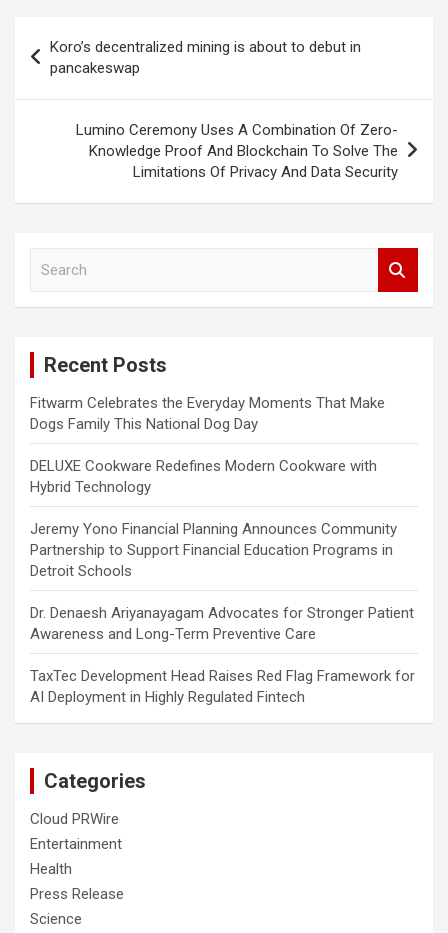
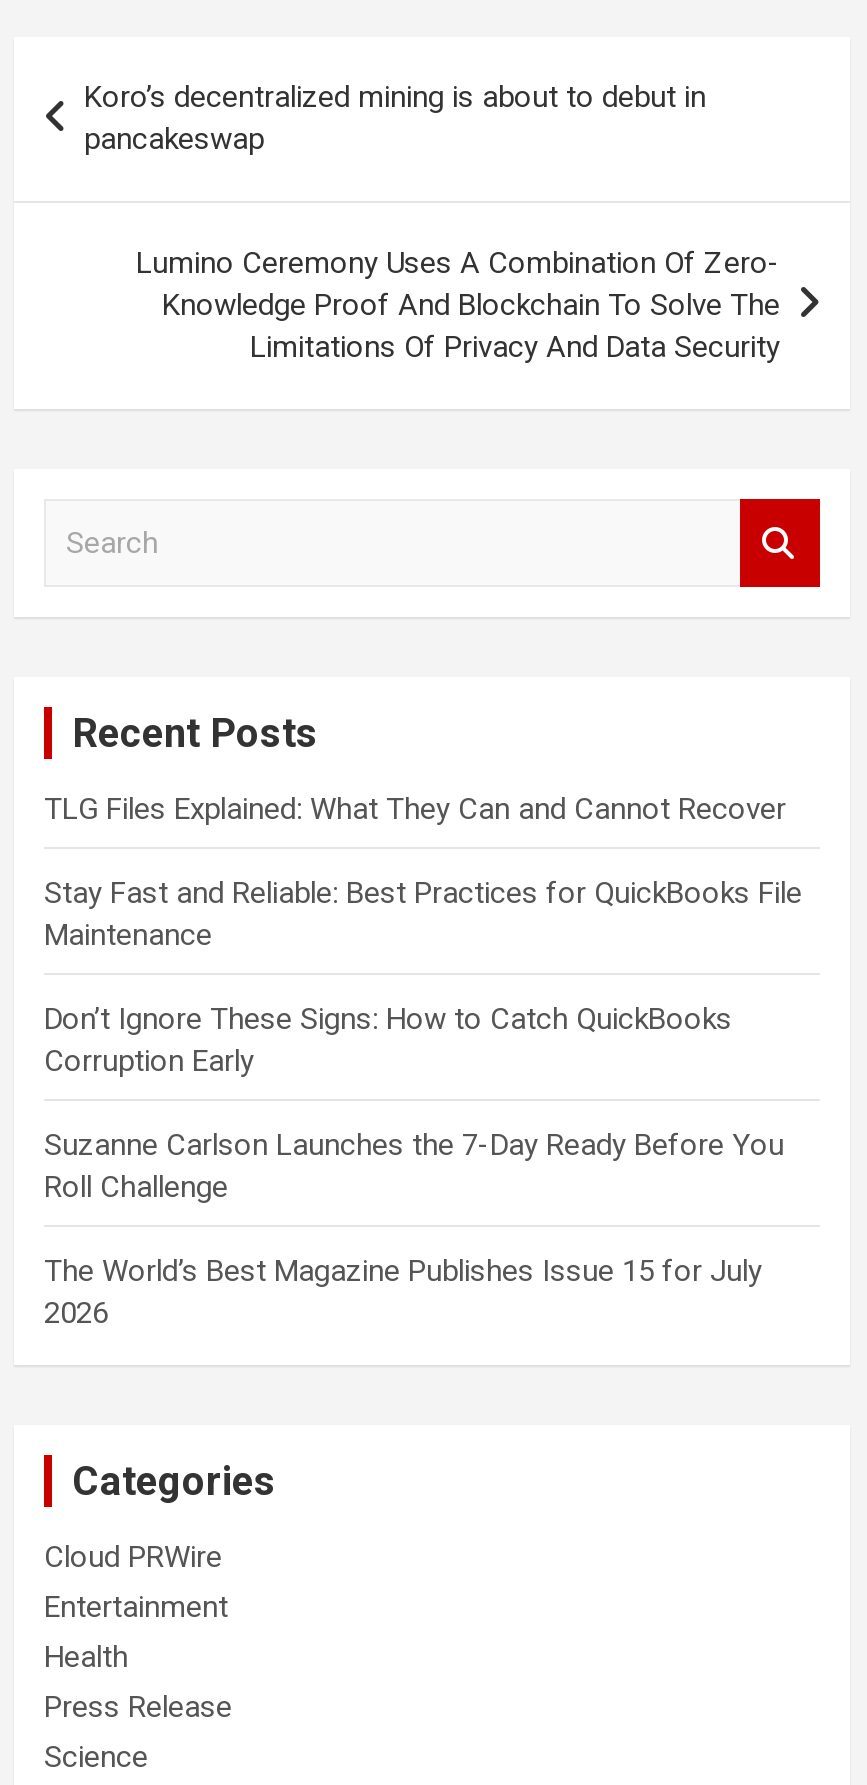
- Fitwarm Celebrates the Everyday Moments That Make
- Dogs Family This National Dog Day
+ TLG Files Explained: What They Can and Cannot Recover

- DELUXE Cookware Redefines Modern Cookware with
- Hybrid Technology
+ Stay Fast and Reliable: Best Practices for QuickBooks File
+ Maintenance

- Jeremy Yono Financial Planning Announces Community
- Partnership to Support Financial Education Programs in
- Detroit Schools
+ Don’t Ignore These Signs: How to Catch QuickBooks
+ Corruption Early

- Dr. Denaesh Ariyanayagam Advocates for Stronger Patient
- Awareness and Long-Term Preventive Care
+ Suzanne Carlson Launches the 7-Day Ready Before You
+ Roll Challenge

- TaxTec Development Head Raises Red Flag Framework for
- AI Deployment in Highly Regulated Fintech
+ The World’s Best Magazine Publishes Issue 15 for July
+ 2026
